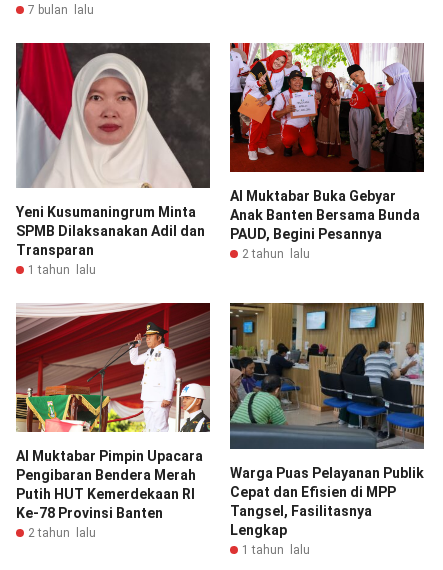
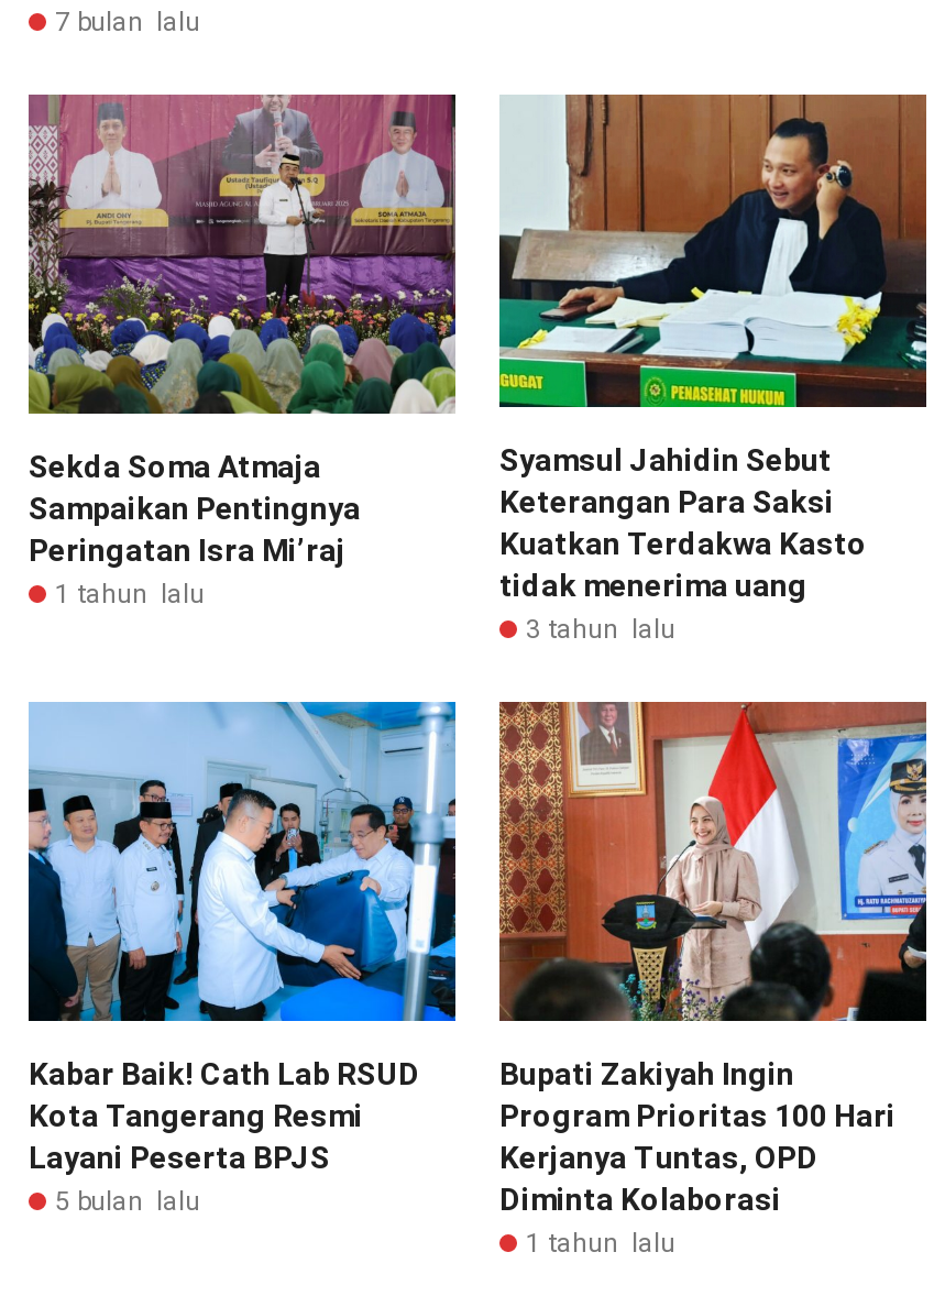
- [image]
- Yeni Kusumaningrum Minta
- SPMB Dilaksanakan Adil dan
- Transparan
+ [image]
+ Sekda Soma Atmaja
+ Sampaikan Pentingnya
+ Peringatan Isra Mi’raj

- [image]
- Al Muktabar Buka Gebyar
- Anak Banten Bersama Bunda
- PAUD, Begini Pesannya
- 2 tahun lalu
+ [image]
+ Syamsul Jahidin Sebut
+ Keterangan Para Saksi
+ Kuatkan Terdakwa Kasto
+ tidak menerima uang
+ 3 tahun lalu

- [image]
- Al Muktabar Pimpin Upacara
- Pengibaran Bendera Merah
- Putih HUT Kemerdekaan RI
- Ke-78 Provinsi Banten
- 2 tahun lalu
+ [image]
+ Kabar Baik! Cath Lab RSUD
+ Kota Tangerang Resmi
+ Layani Peserta BPJS
+ 5 bulan lalu

- [image]
- Warga Puas Pelayanan Publik
- Cepat dan Efisien di MPP
- Tangsel, Fasilitasnya
- Lengkap
+ [image]
+ Bupati Zakiyah Ingin
+ Program Prioritas 100 Hari
+ Kerjanya Tuntas, OPD
+ Diminta Kolaborasi
